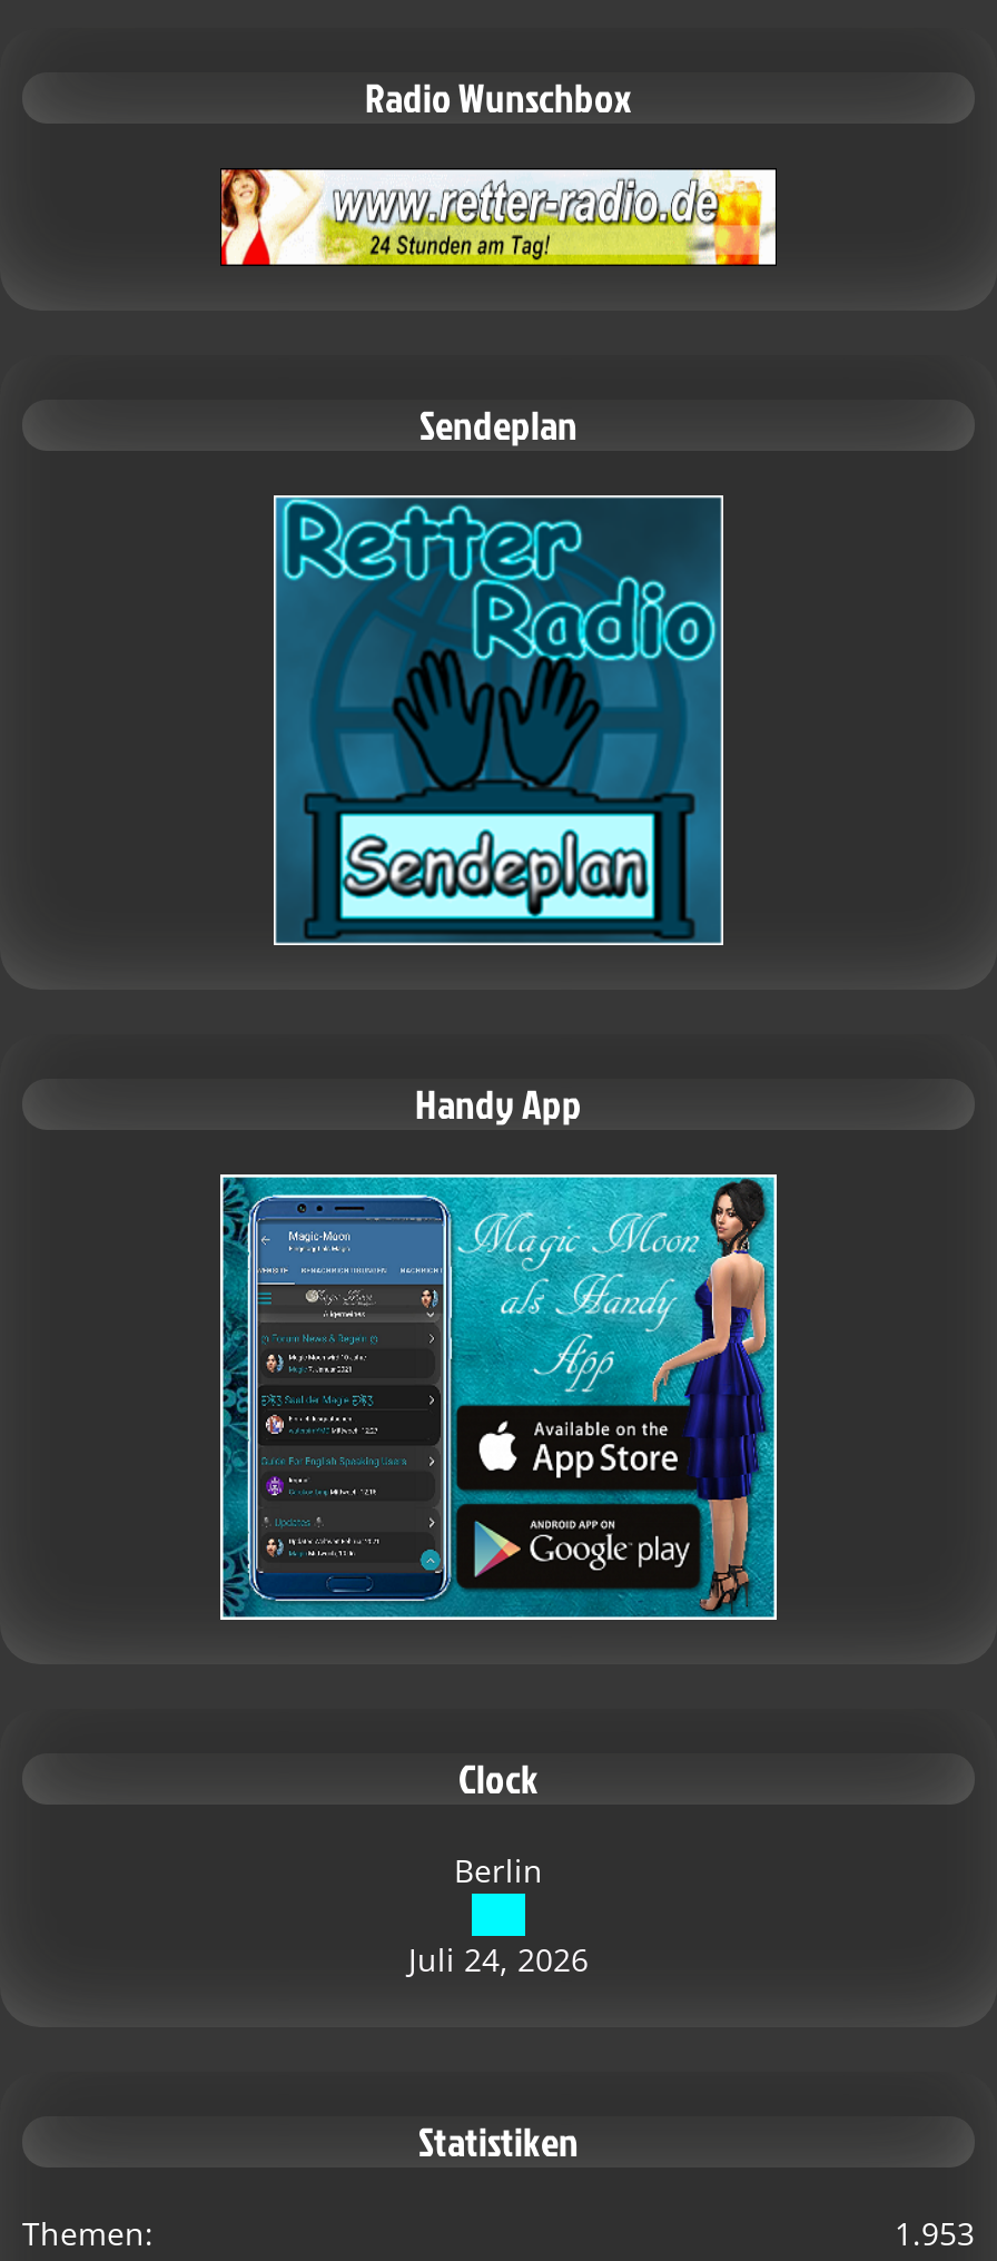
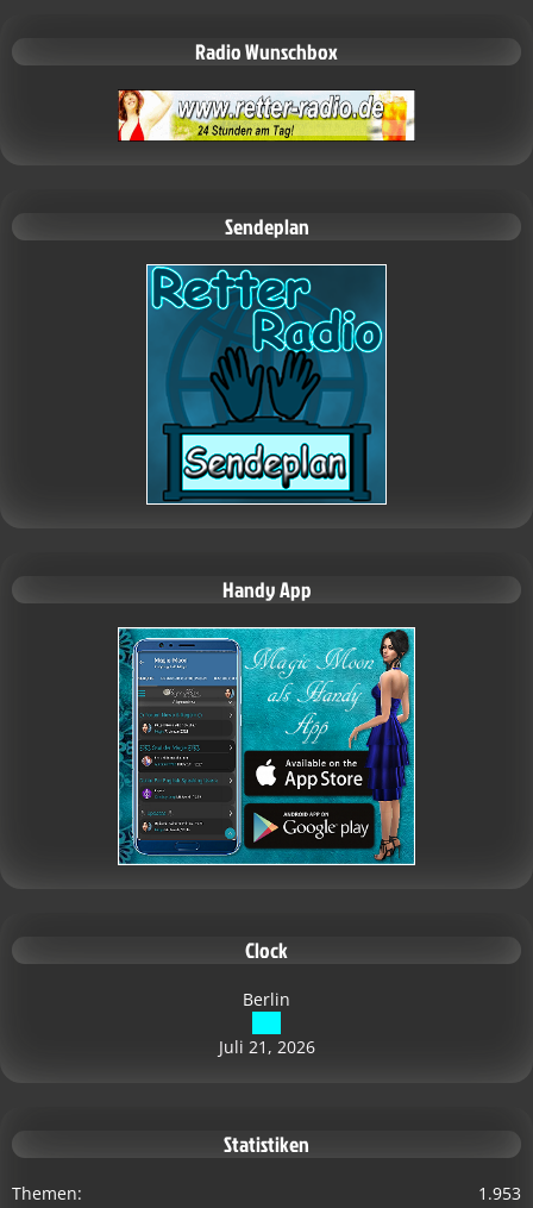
- Juli 24, 2026
+ Juli 21, 2026
